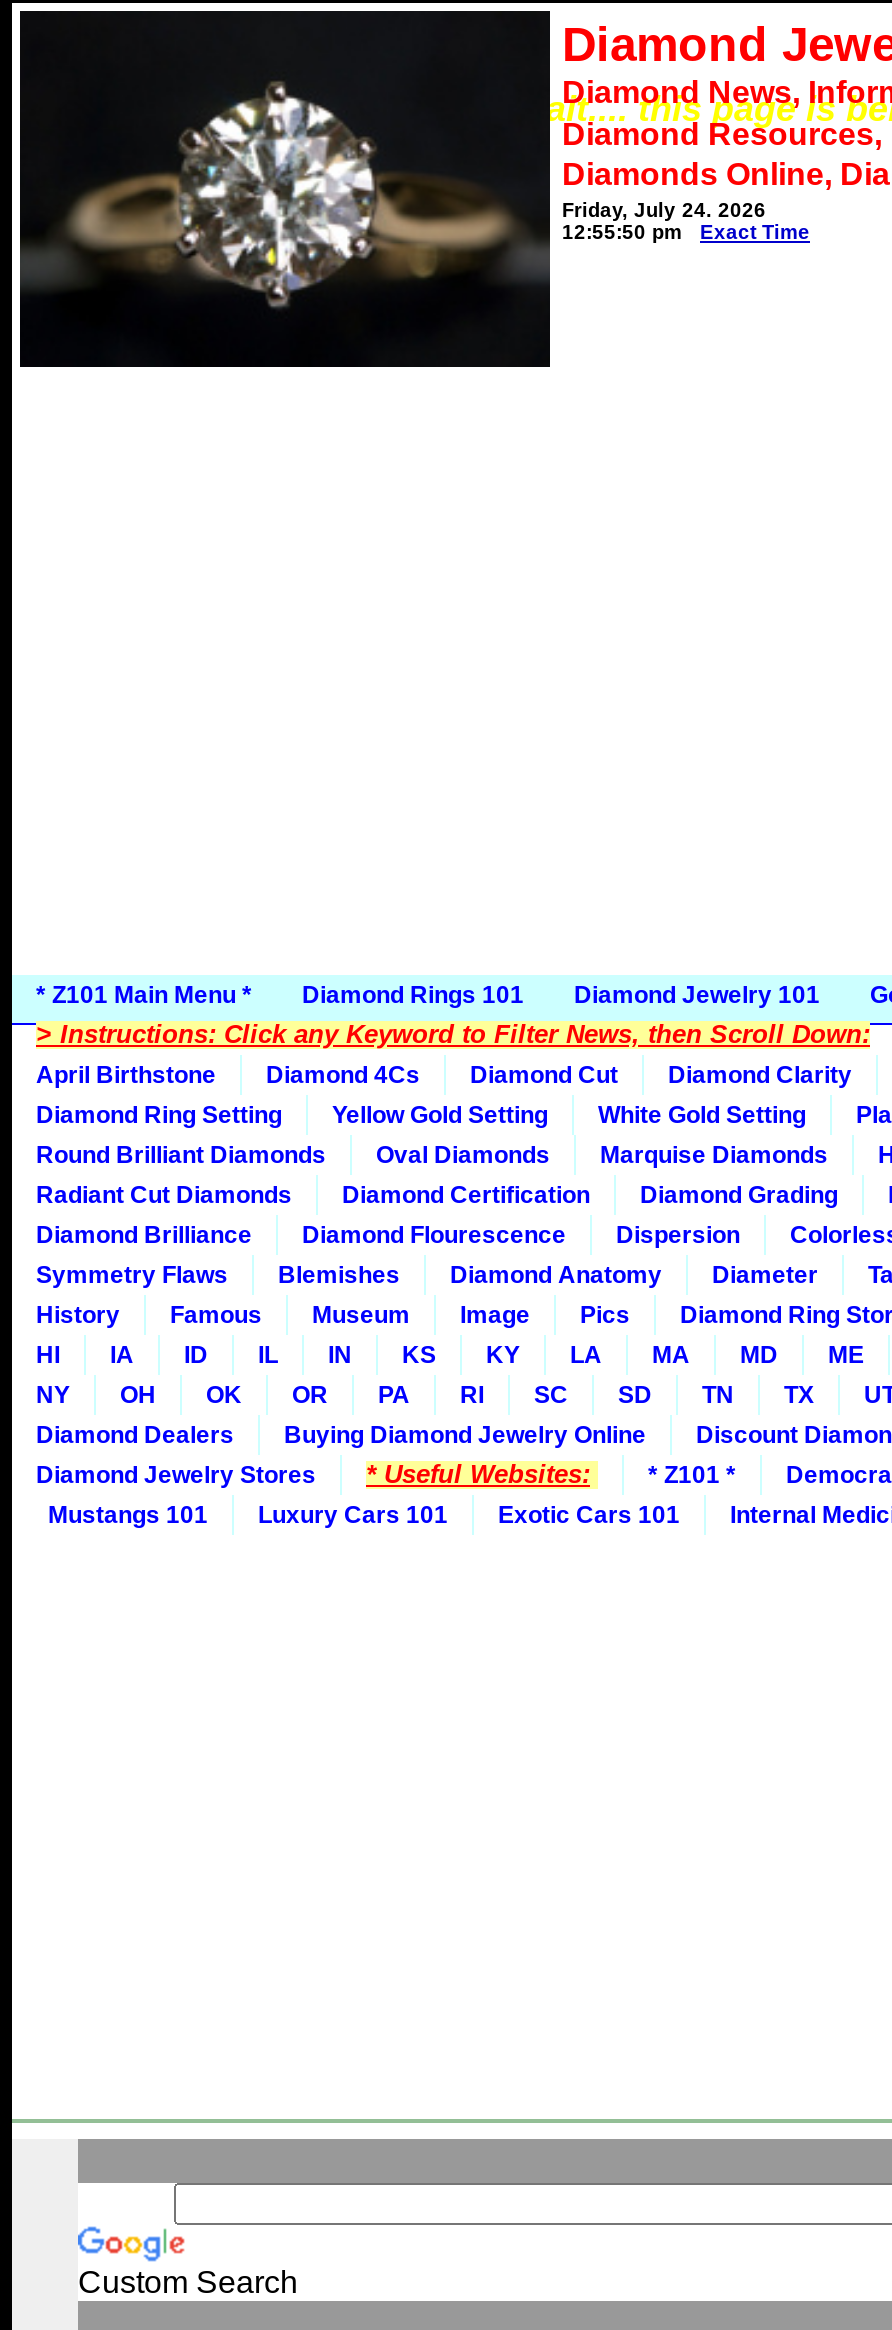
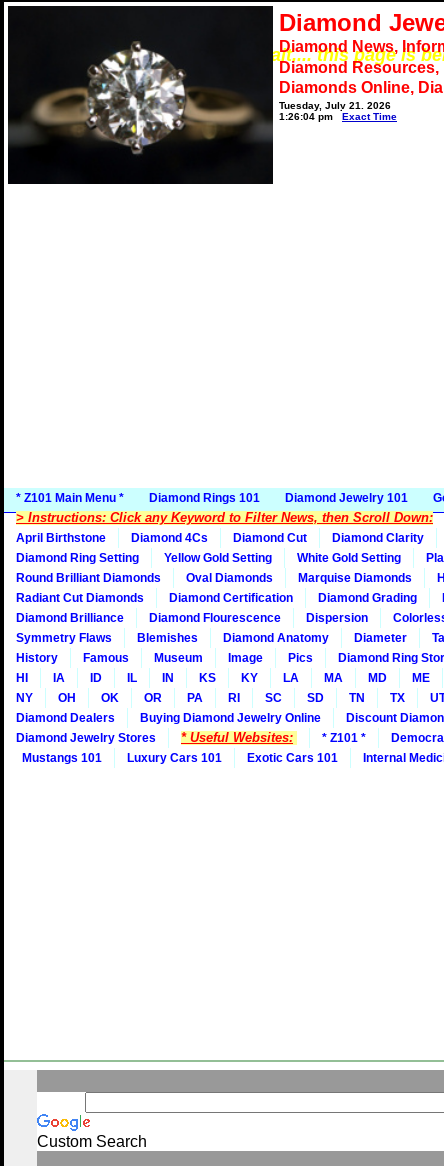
- Friday, July 24, 2026
+ Tuesday, July 21, 2026

- 12:55:50 pm Exact Time
+ 1:26:04 pm Exact Time
